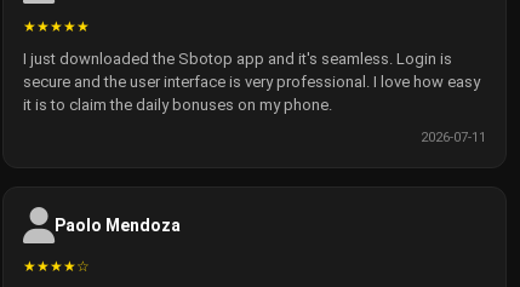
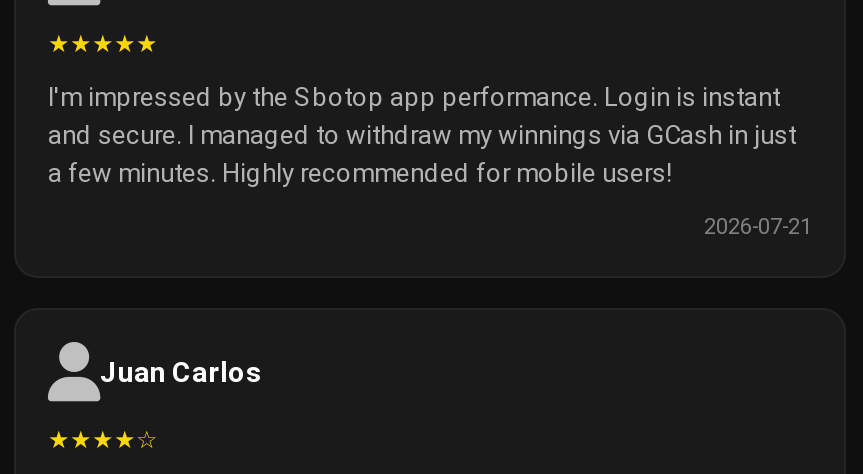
- I just downloaded the Sbotop app and it's seamless. Login is
- secure and the user interface is very professional. I love how easy
- it is to claim the daily bonuses on my phone.
+ I'm impressed by the Sbotop app performance. Login is instant
+ and secure. I managed to withdraw my winnings via GCash in just
+ a few minutes. Highly recommended for mobile users!

- 2026-07-11
+ 2026-07-21

- Paolo Mendoza
+ Juan Carlos
